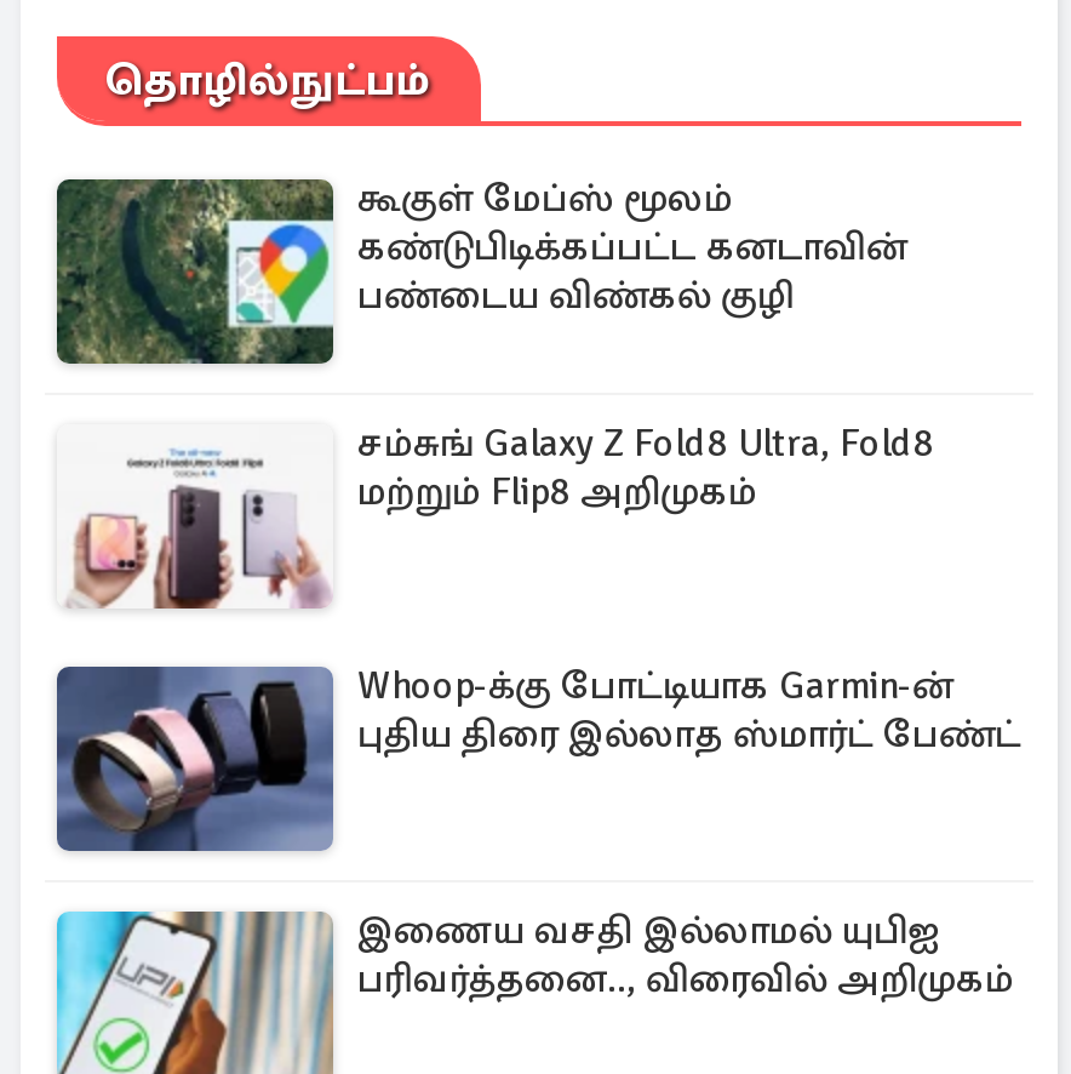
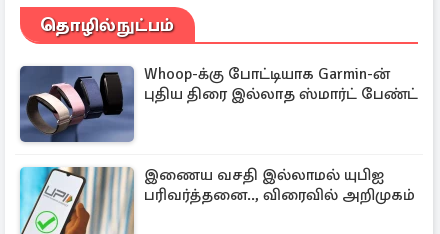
- [image]
- கூகுள் மேப்ஸ் மூலம்
- கண்டுபிடிக்கப்பட்ட கனடாவின்
- பண்டைய விண்கல் குழி
- சம்சுங் Galaxy Z Fold8 Ultra, Fold8
- மற்றும் Flip8 அறிமுகம்

- [image]
